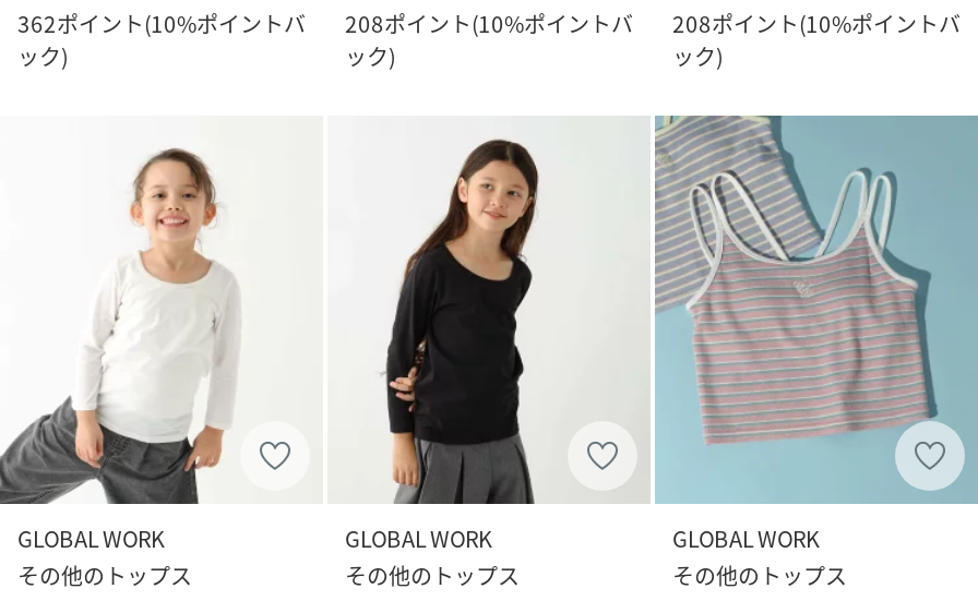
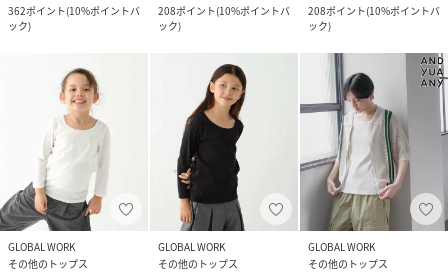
- [image]
+ [image]
